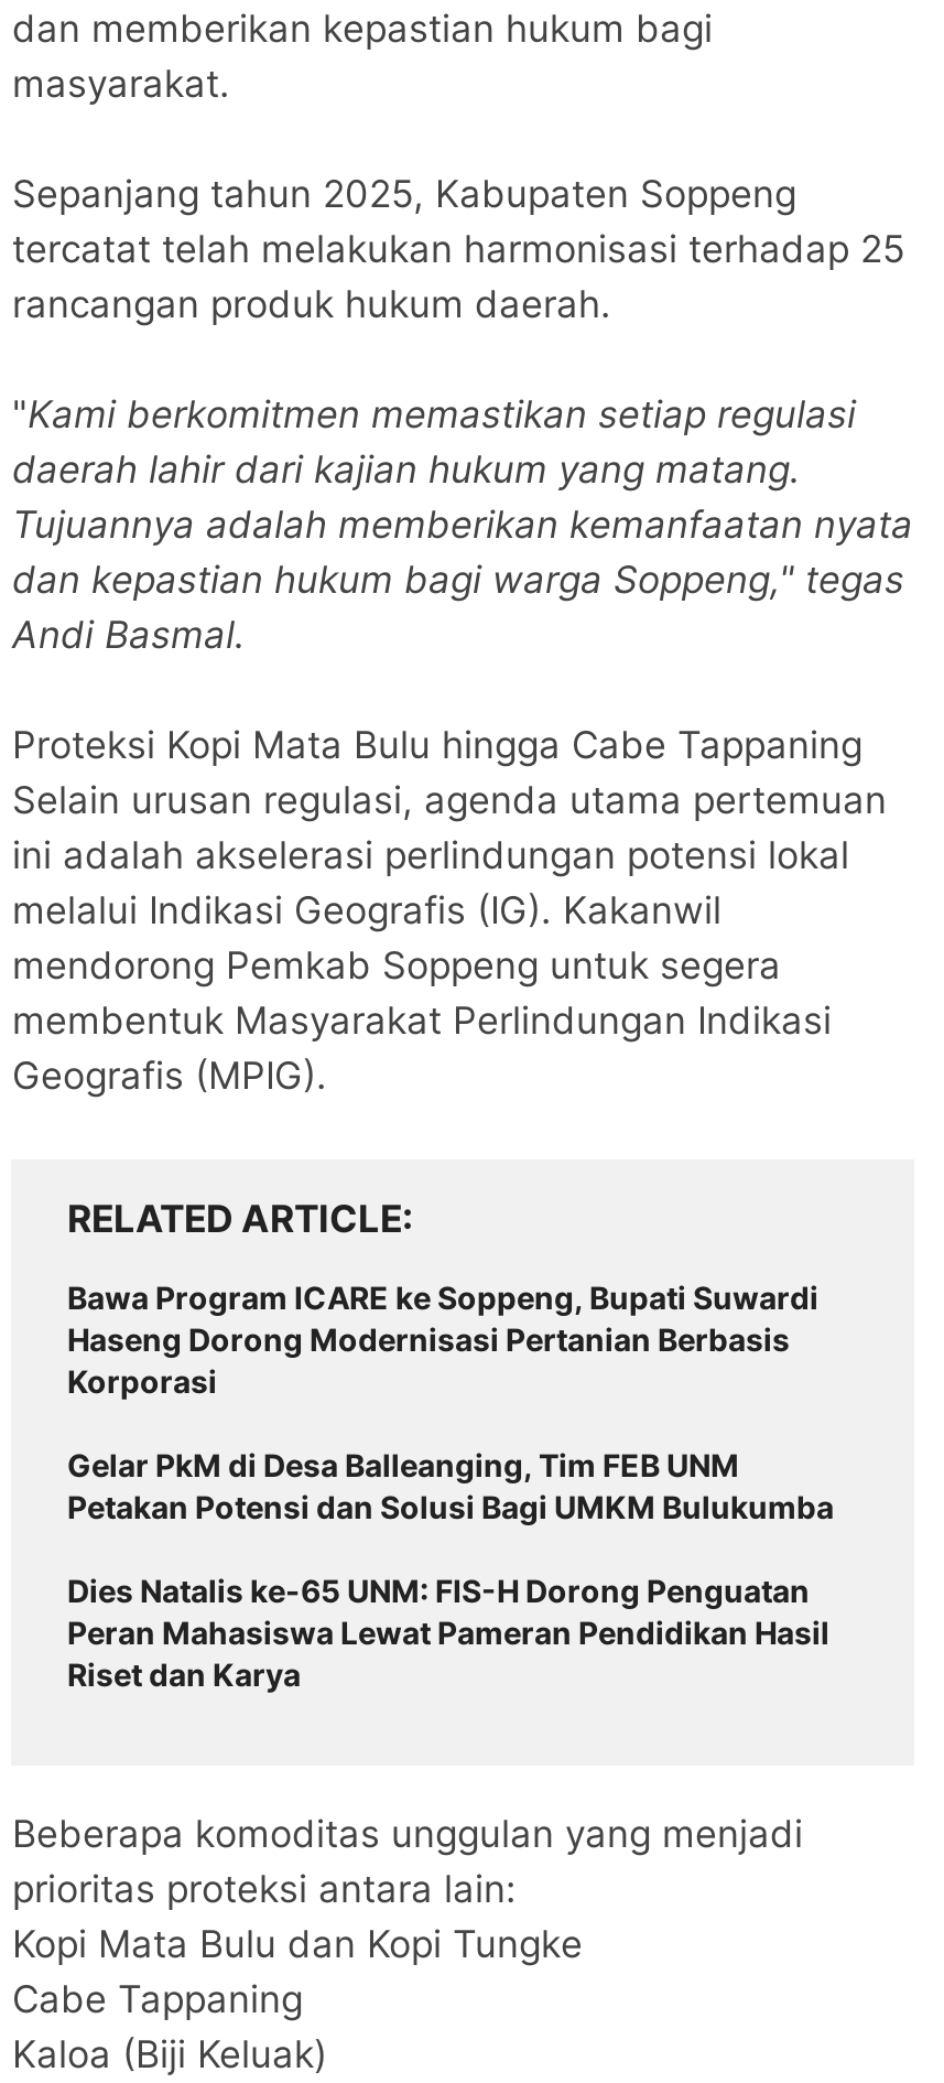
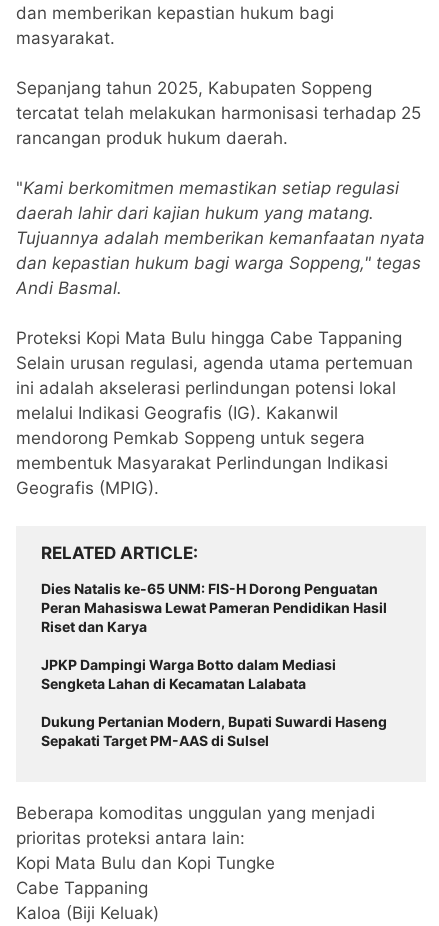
- Bawa Program ICARE ke Soppeng, Bupati Suwardi
- Haseng Dorong Modernisasi Pertanian Berbasis
- Korporasi
- Gelar PkM di Desa Balleanging, Tim FEB UNM
- Petakan Potensi dan Solusi Bagi UMKM Bulukumba

moved up: Dies Natalis ke-65 UNM: FIS-H Dorong Penguatan | Peran Mahasiswa Lewat Pameran Pendidikan Hasil | Riset dan Karya

+ JPKP Dampingi Warga Botto dalam Mediasi
+ Sengketa Lahan di Kecamatan Lalabata
+ Dukung Pertanian Modern, Bupati Suwardi Haseng
+ Sepakati Target PM-AAS di Sulsel
